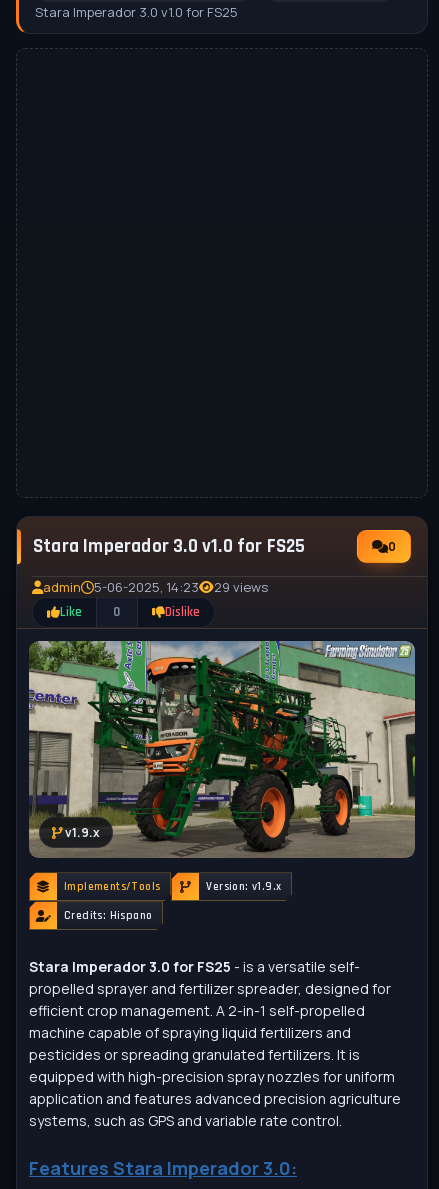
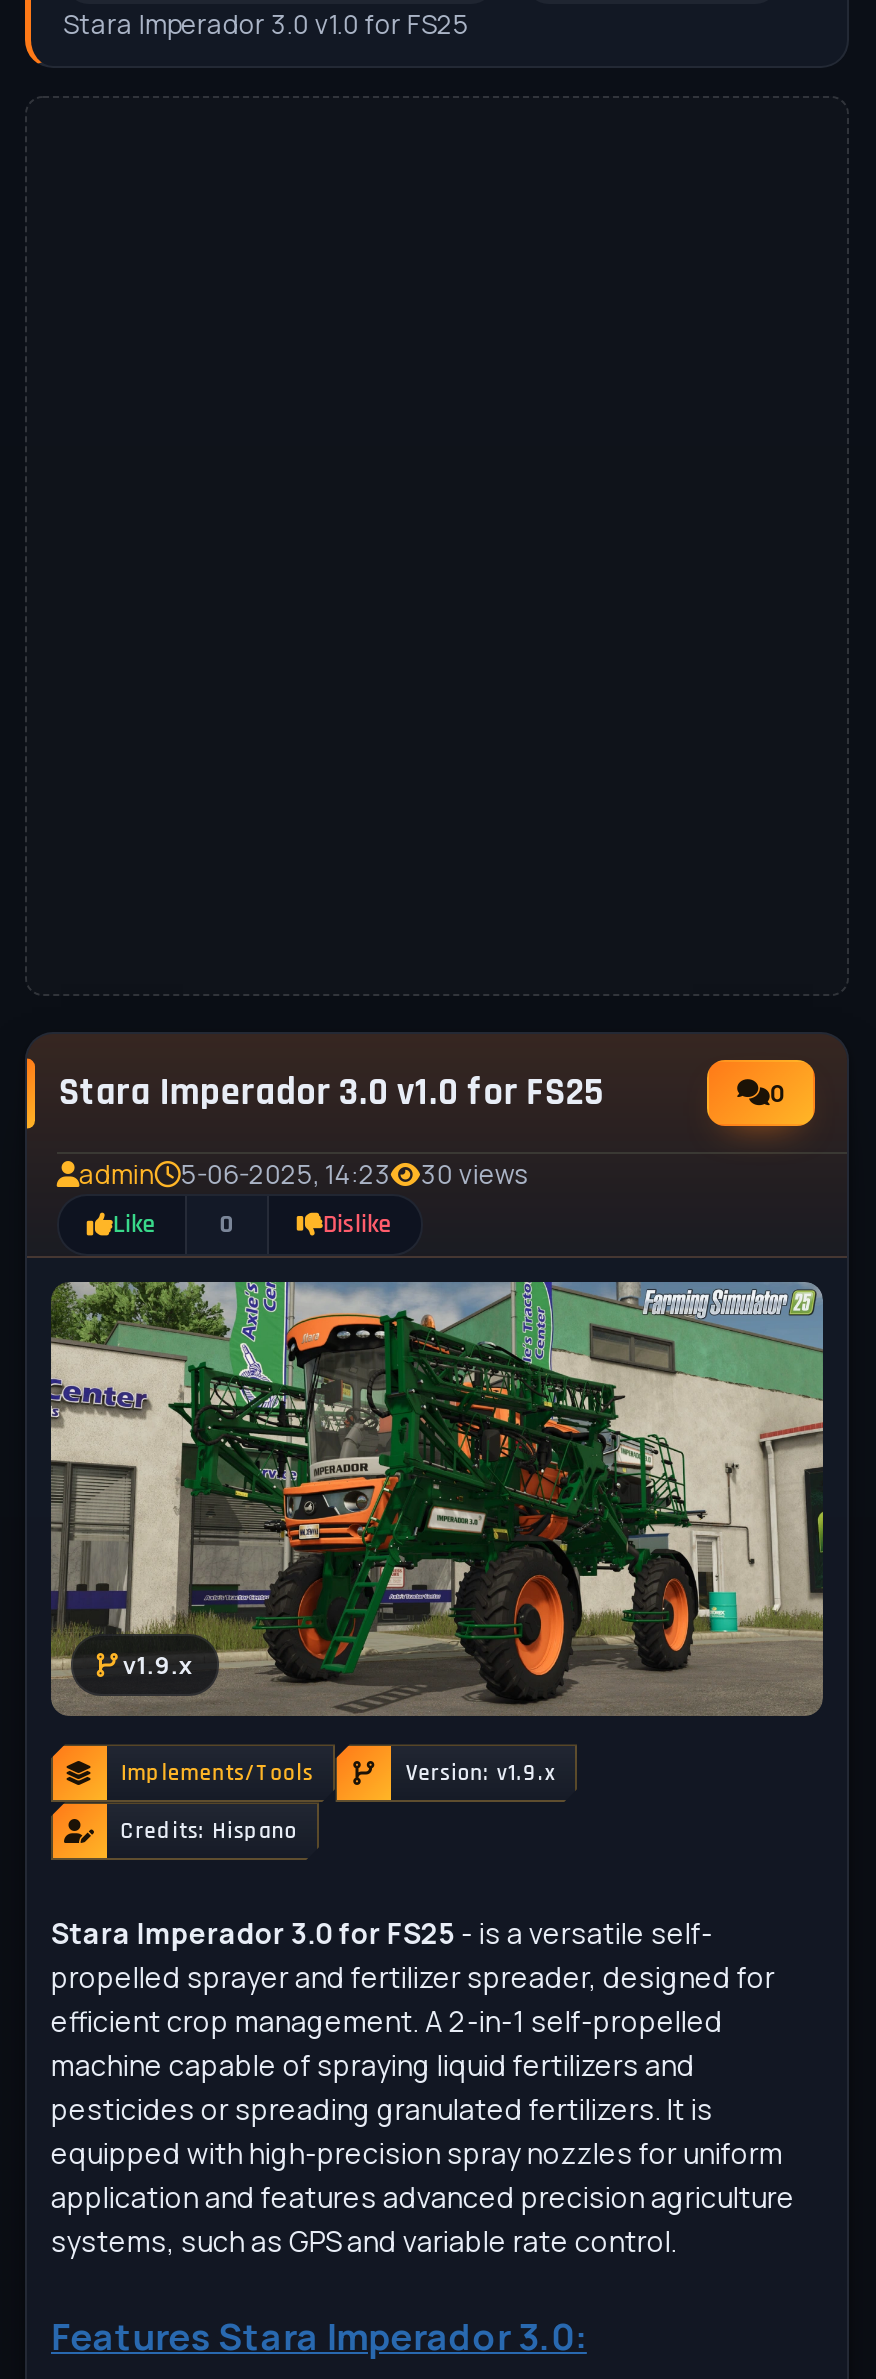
- 29 views
+ 30 views
